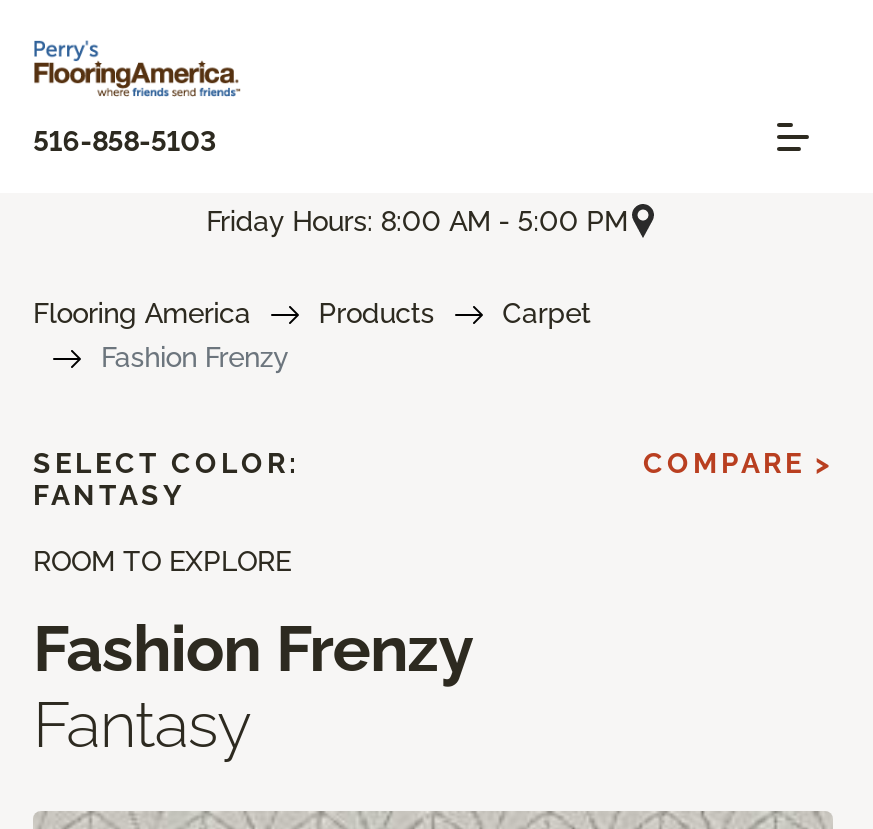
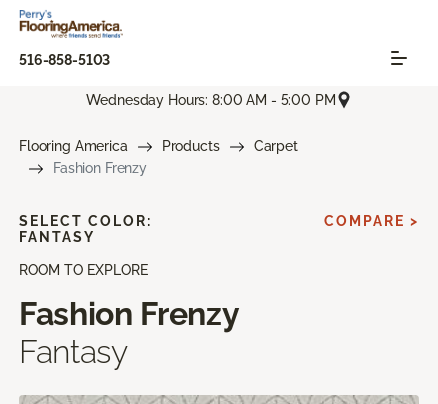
- Friday Hours: 8:00 AM - 5:00 PM
+ Wednesday Hours: 8:00 AM - 5:00 PM
